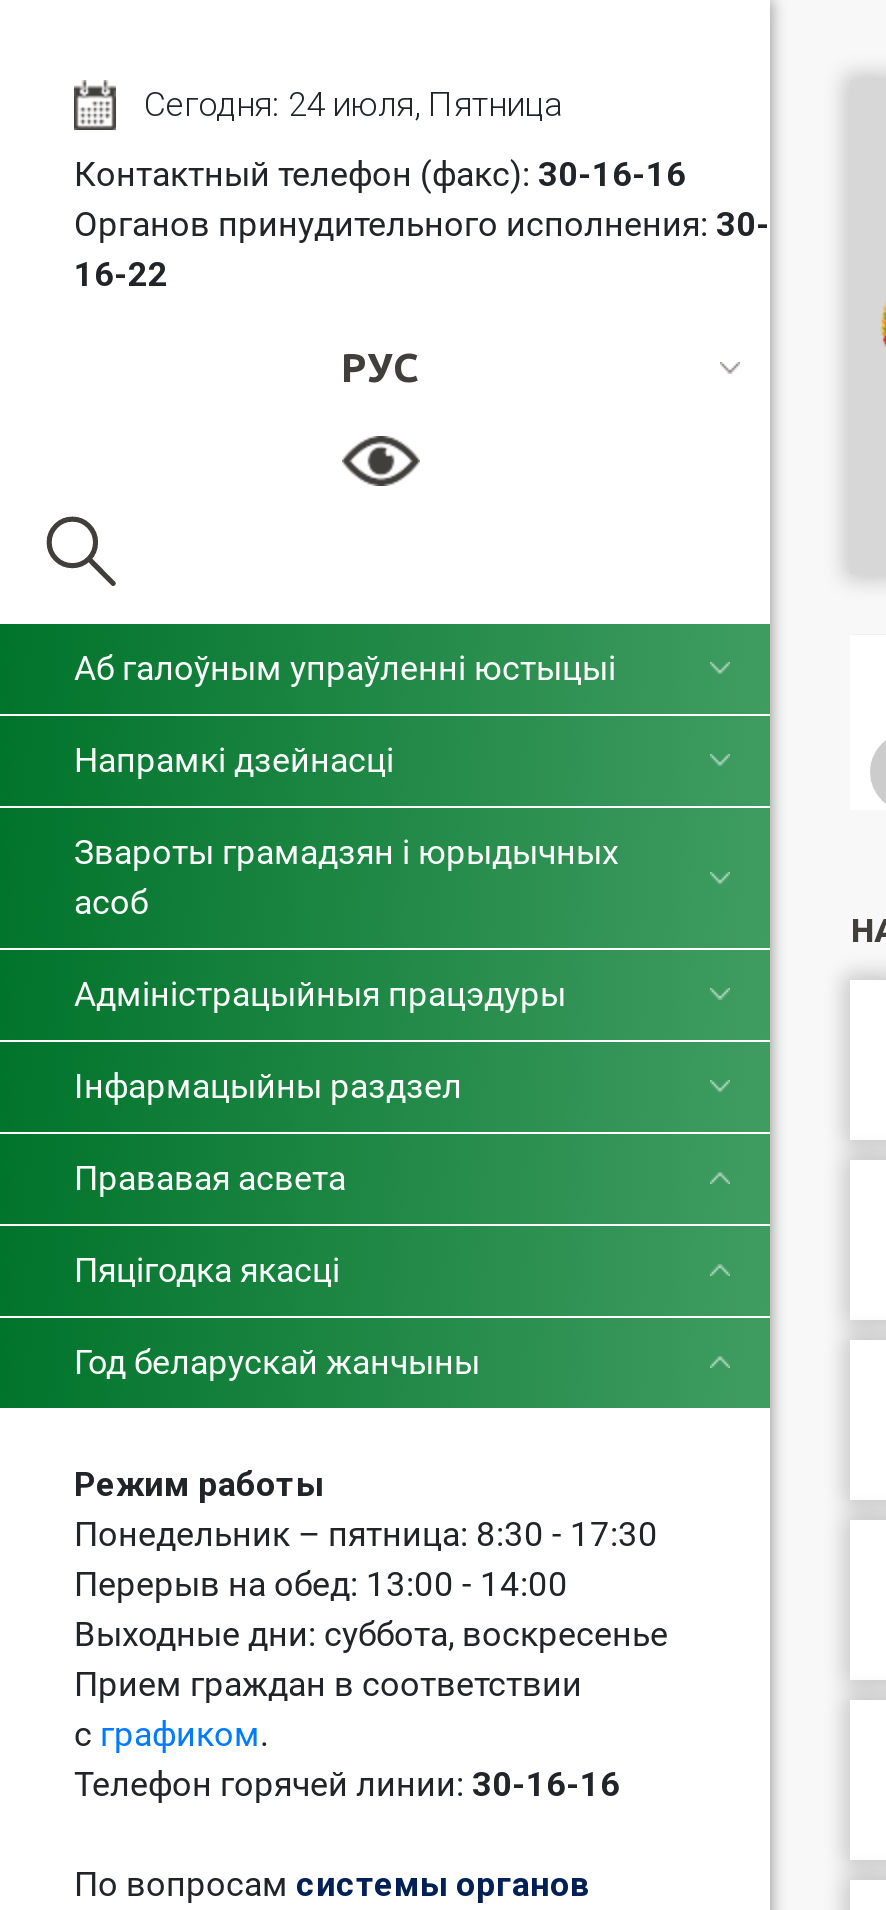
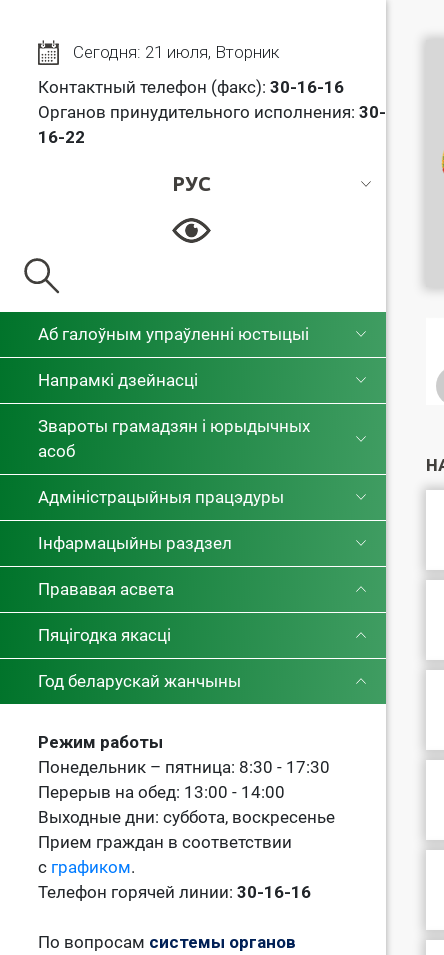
- Сегодня: 24 июля, Пятница
+ Сегодня: 21 июля, Вторник
